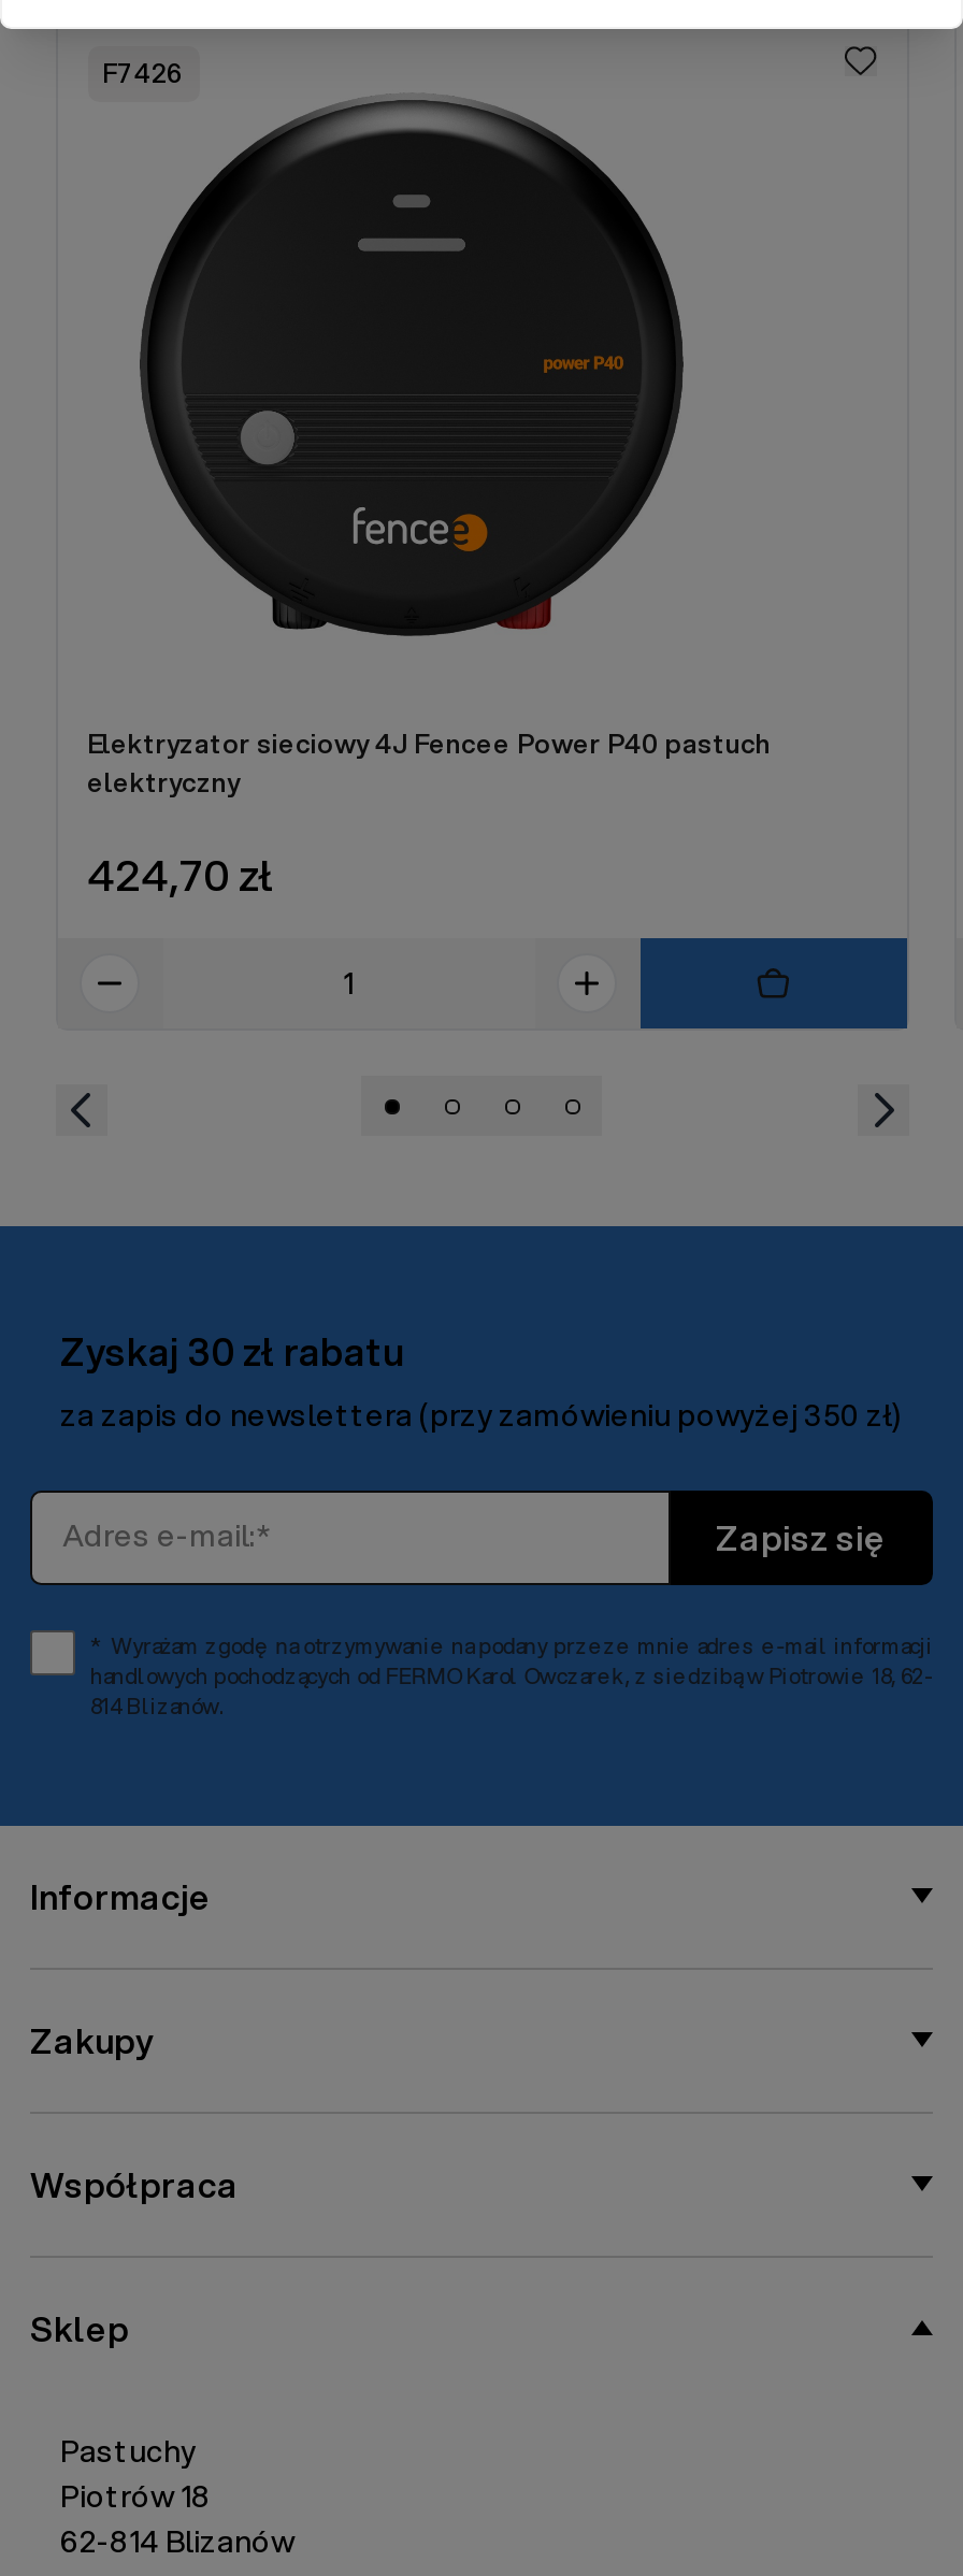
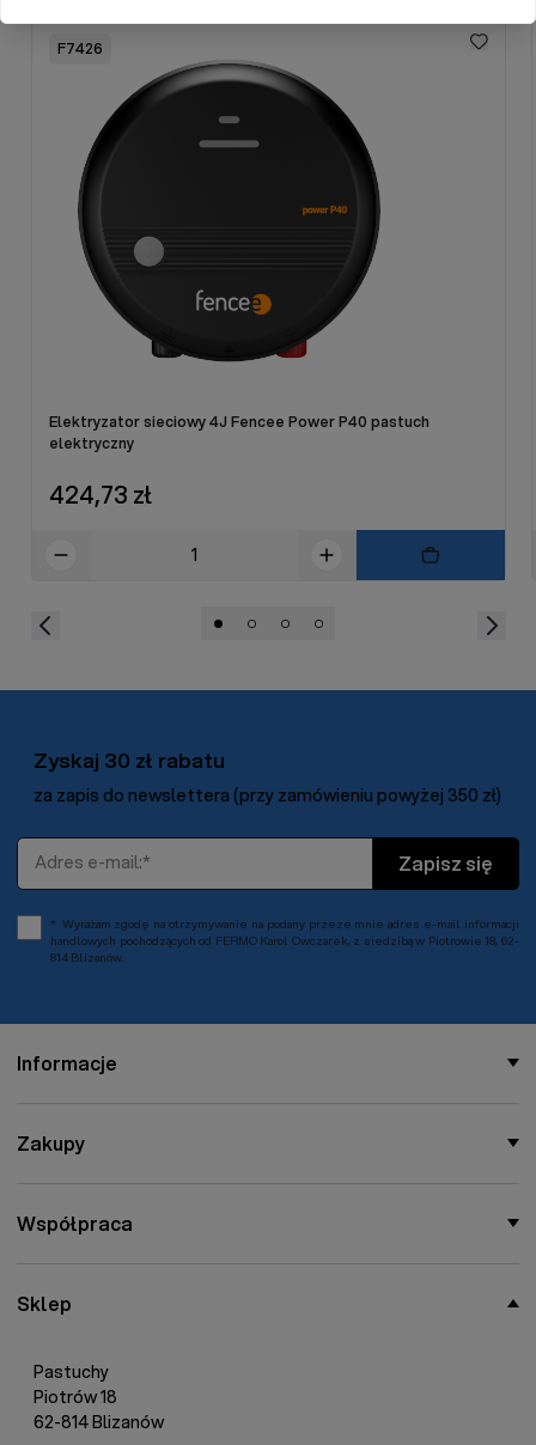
- 424,70 zł
+ 424,73 zł
